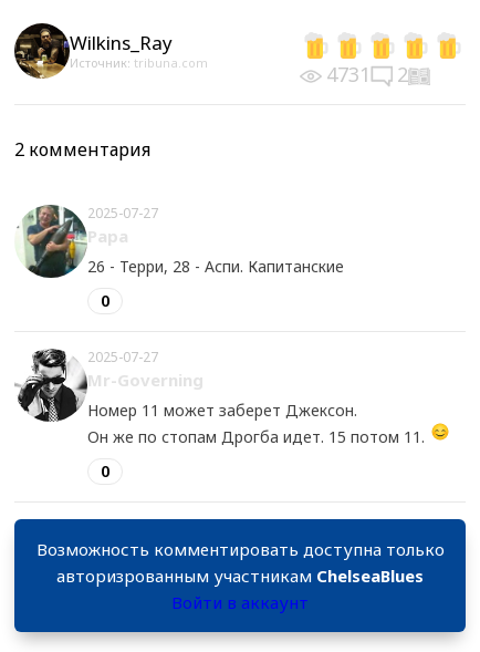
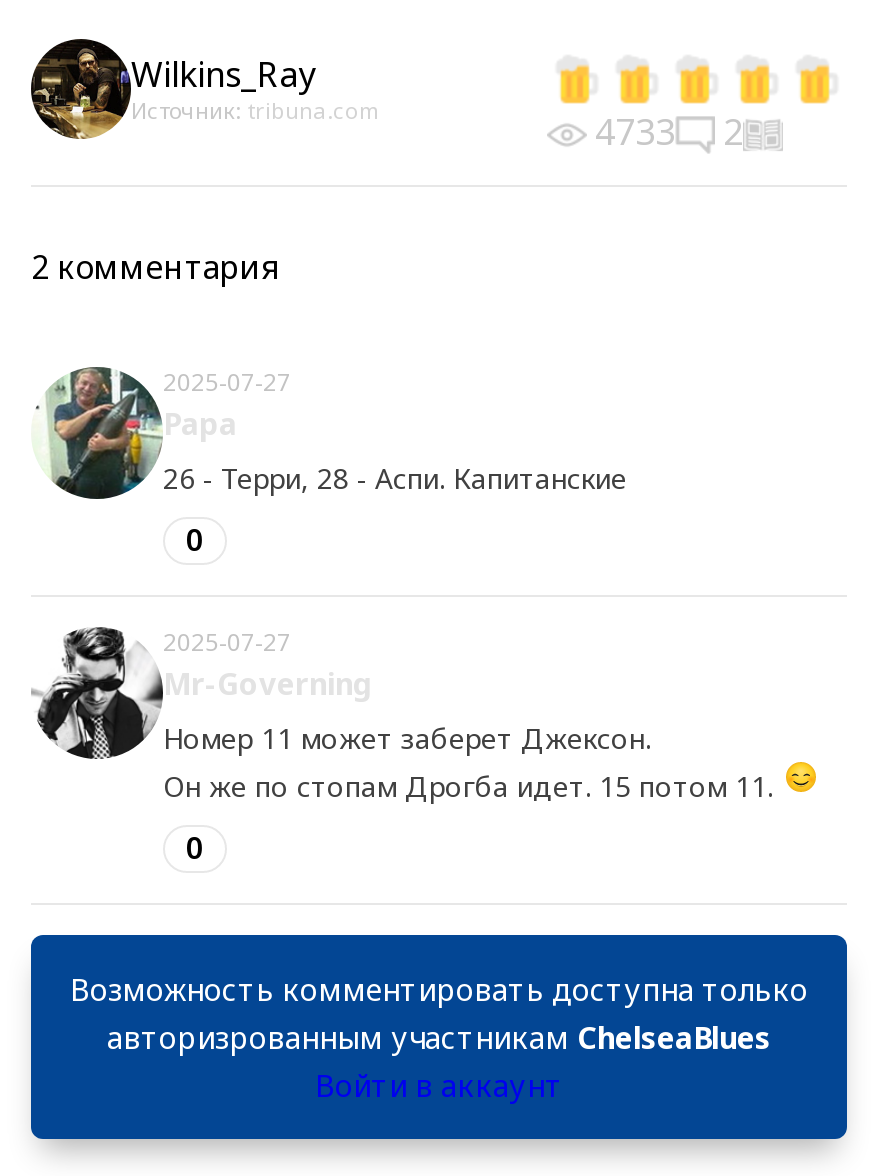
- 4731 2
+ 4733 2
